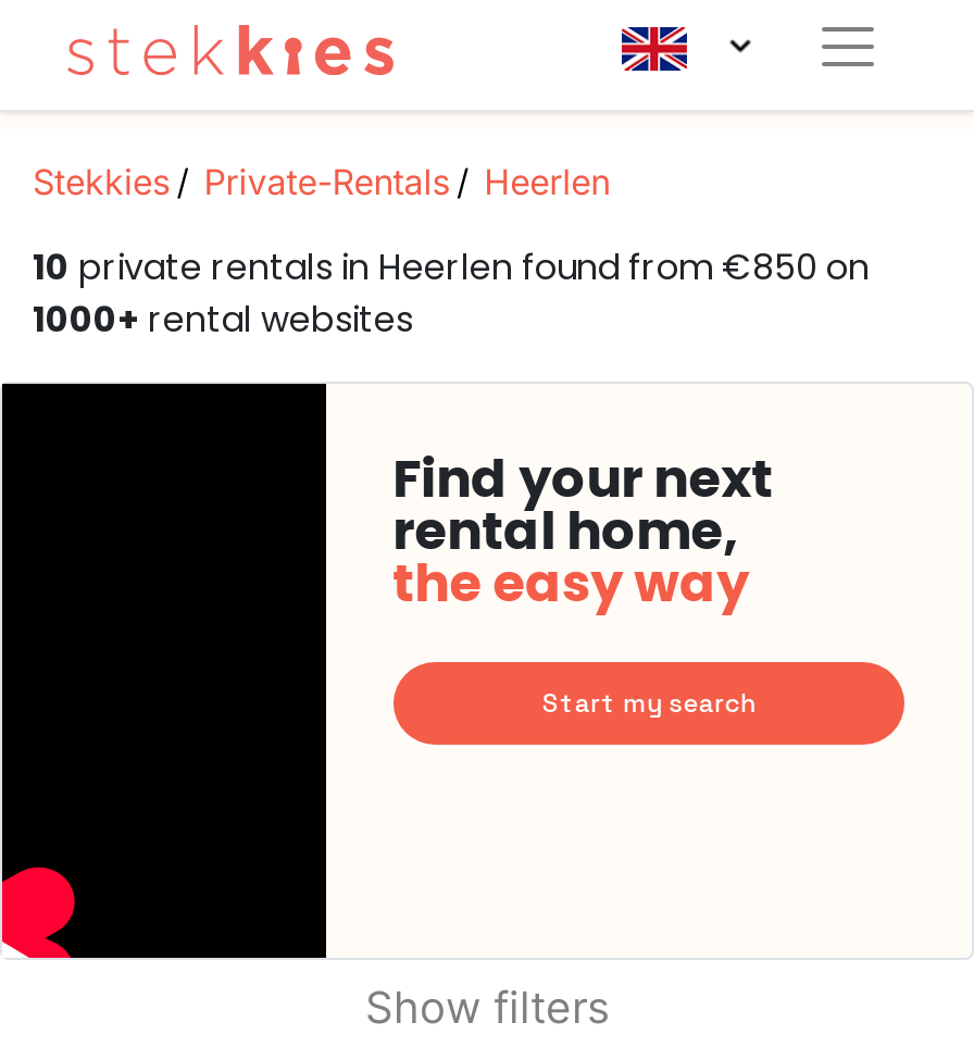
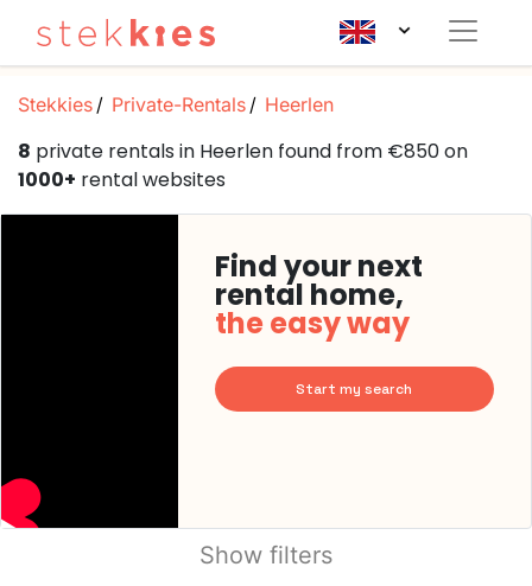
- 10 private rentals in Heerlen found from €850 on
+ 8 private rentals in Heerlen found from €850 on
